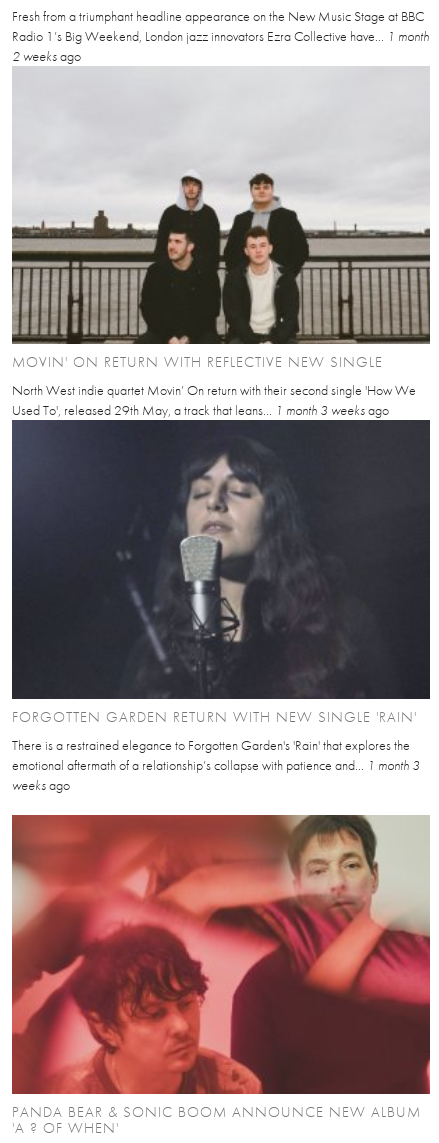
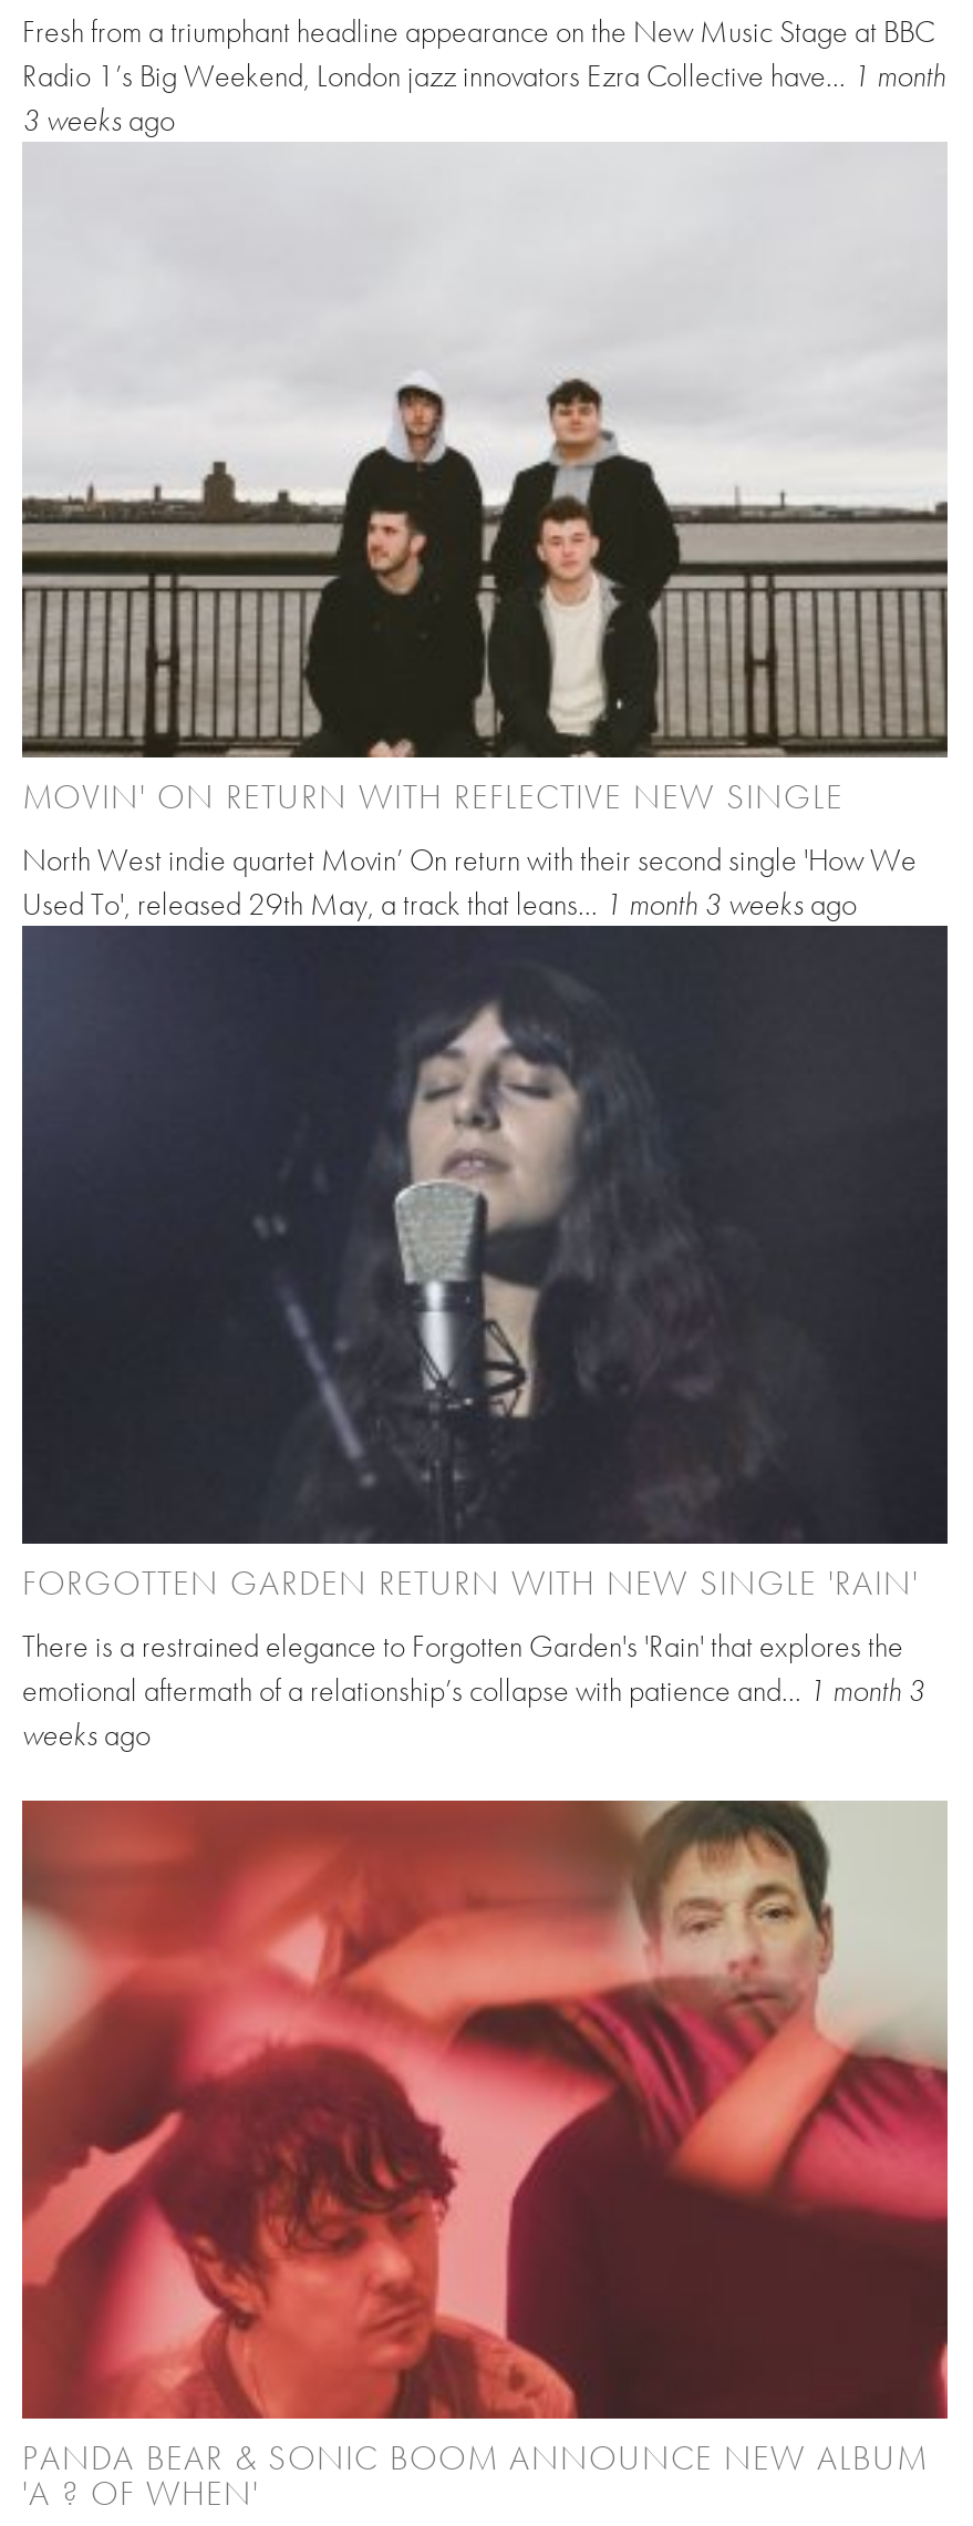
- 2 weeks ago
+ 3 weeks ago
